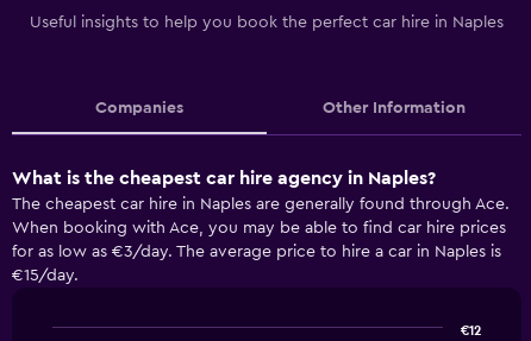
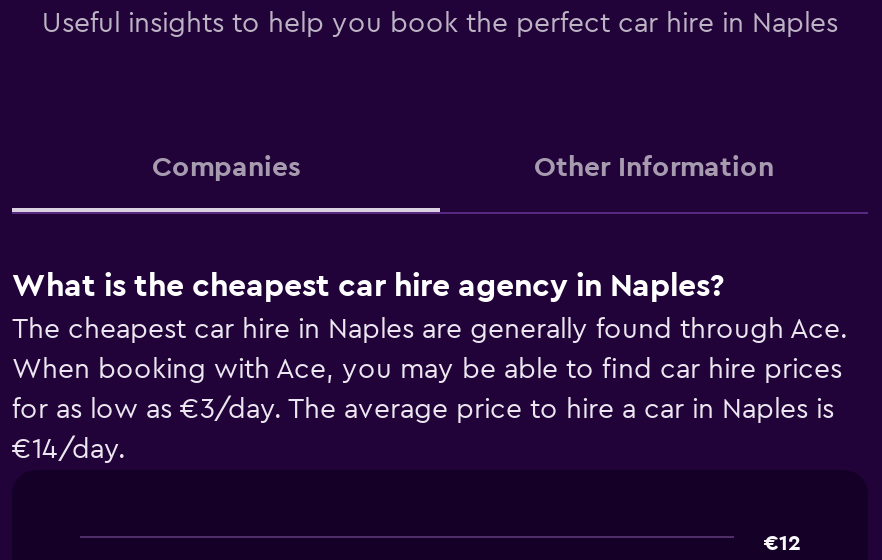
- €15/day.
+ €14/day.
